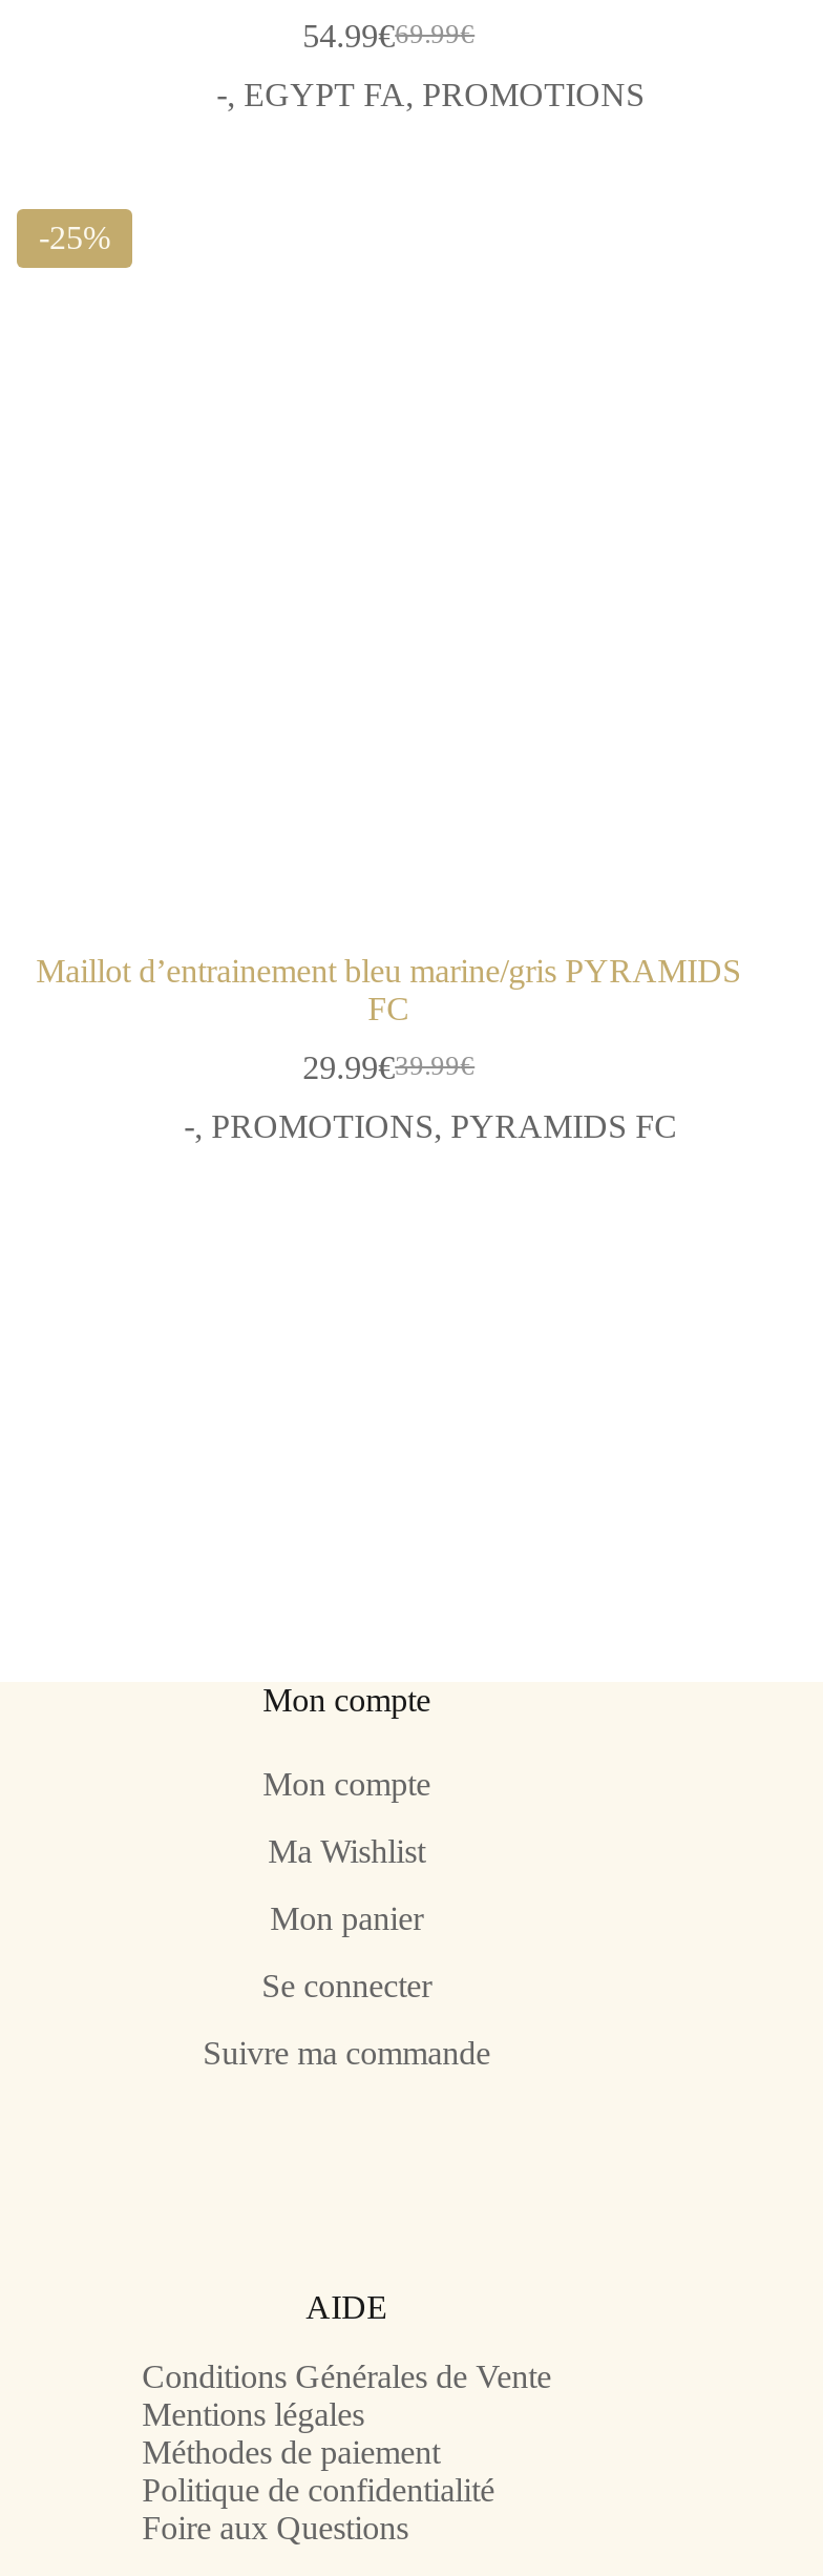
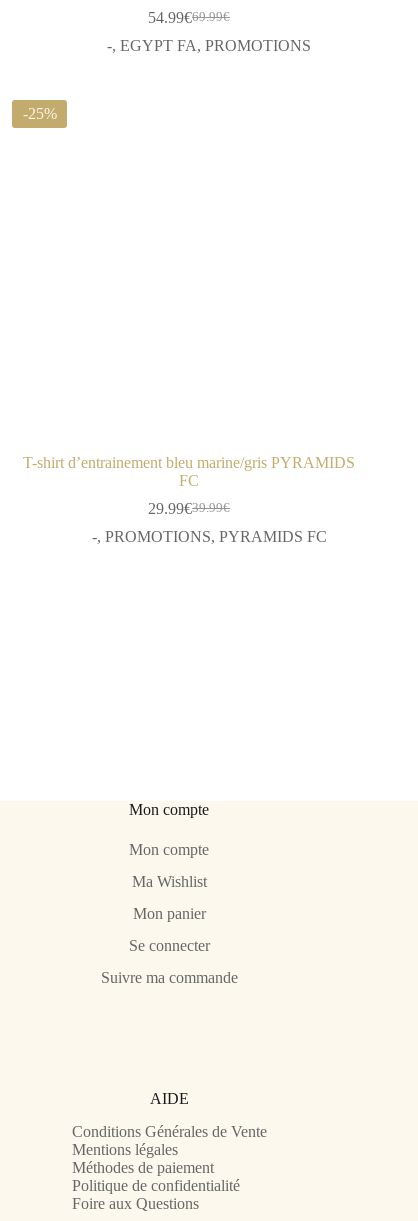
- Maillot d’entrainement bleu marine/gris PYRAMIDS
+ T-shirt d’entrainement bleu marine/gris PYRAMIDS
